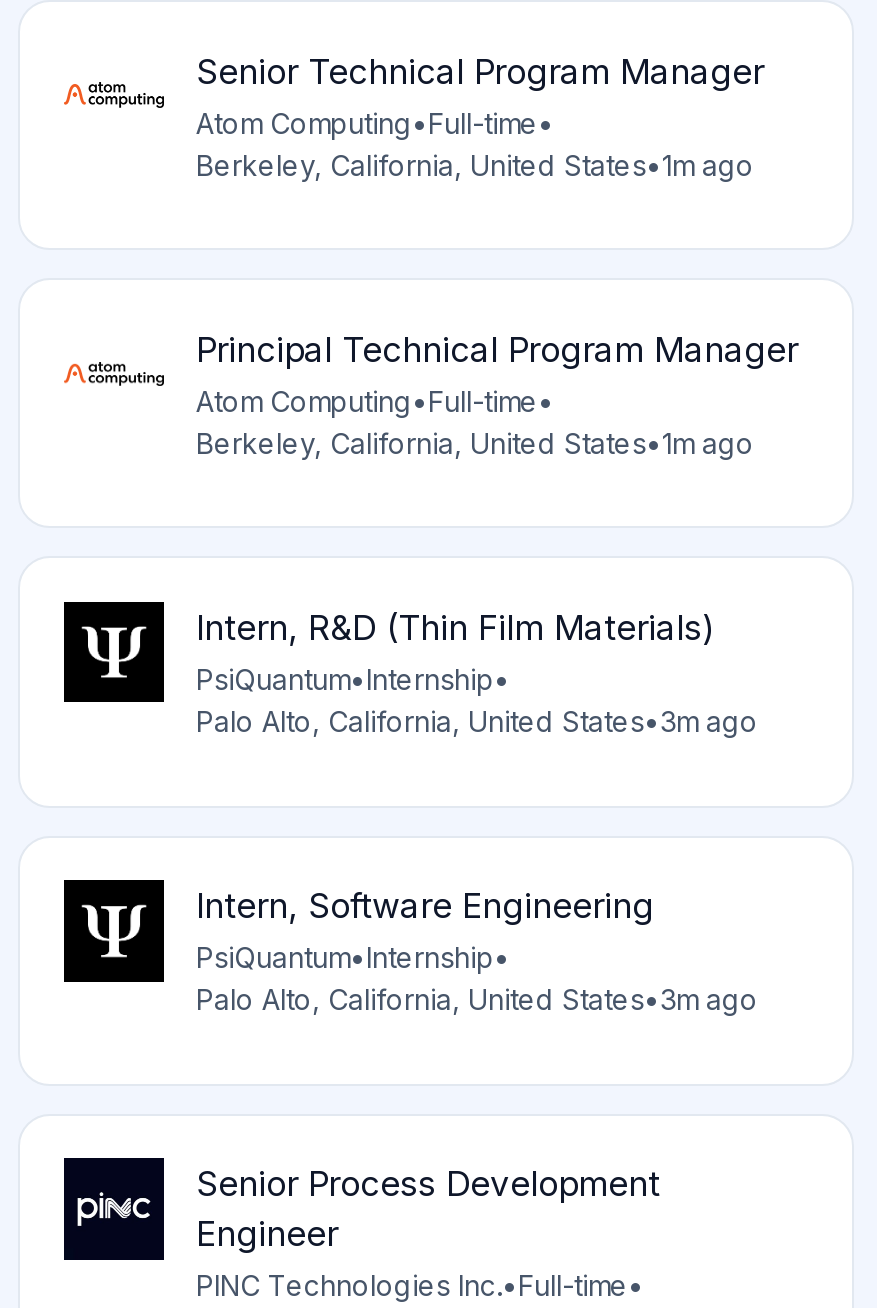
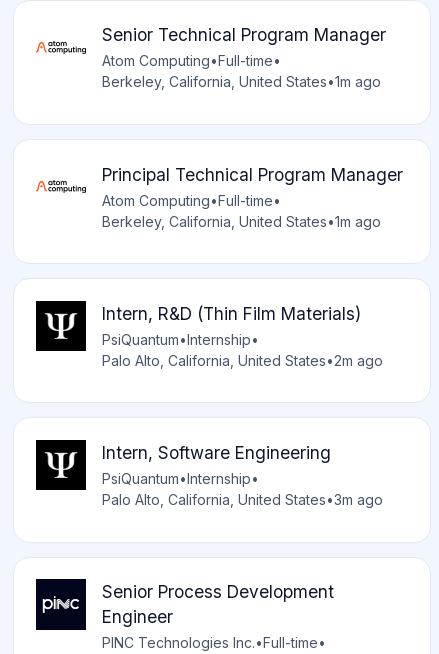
- Palo Alto, California, United States• 3m ago
+ Palo Alto, California, United States• 2m ago
